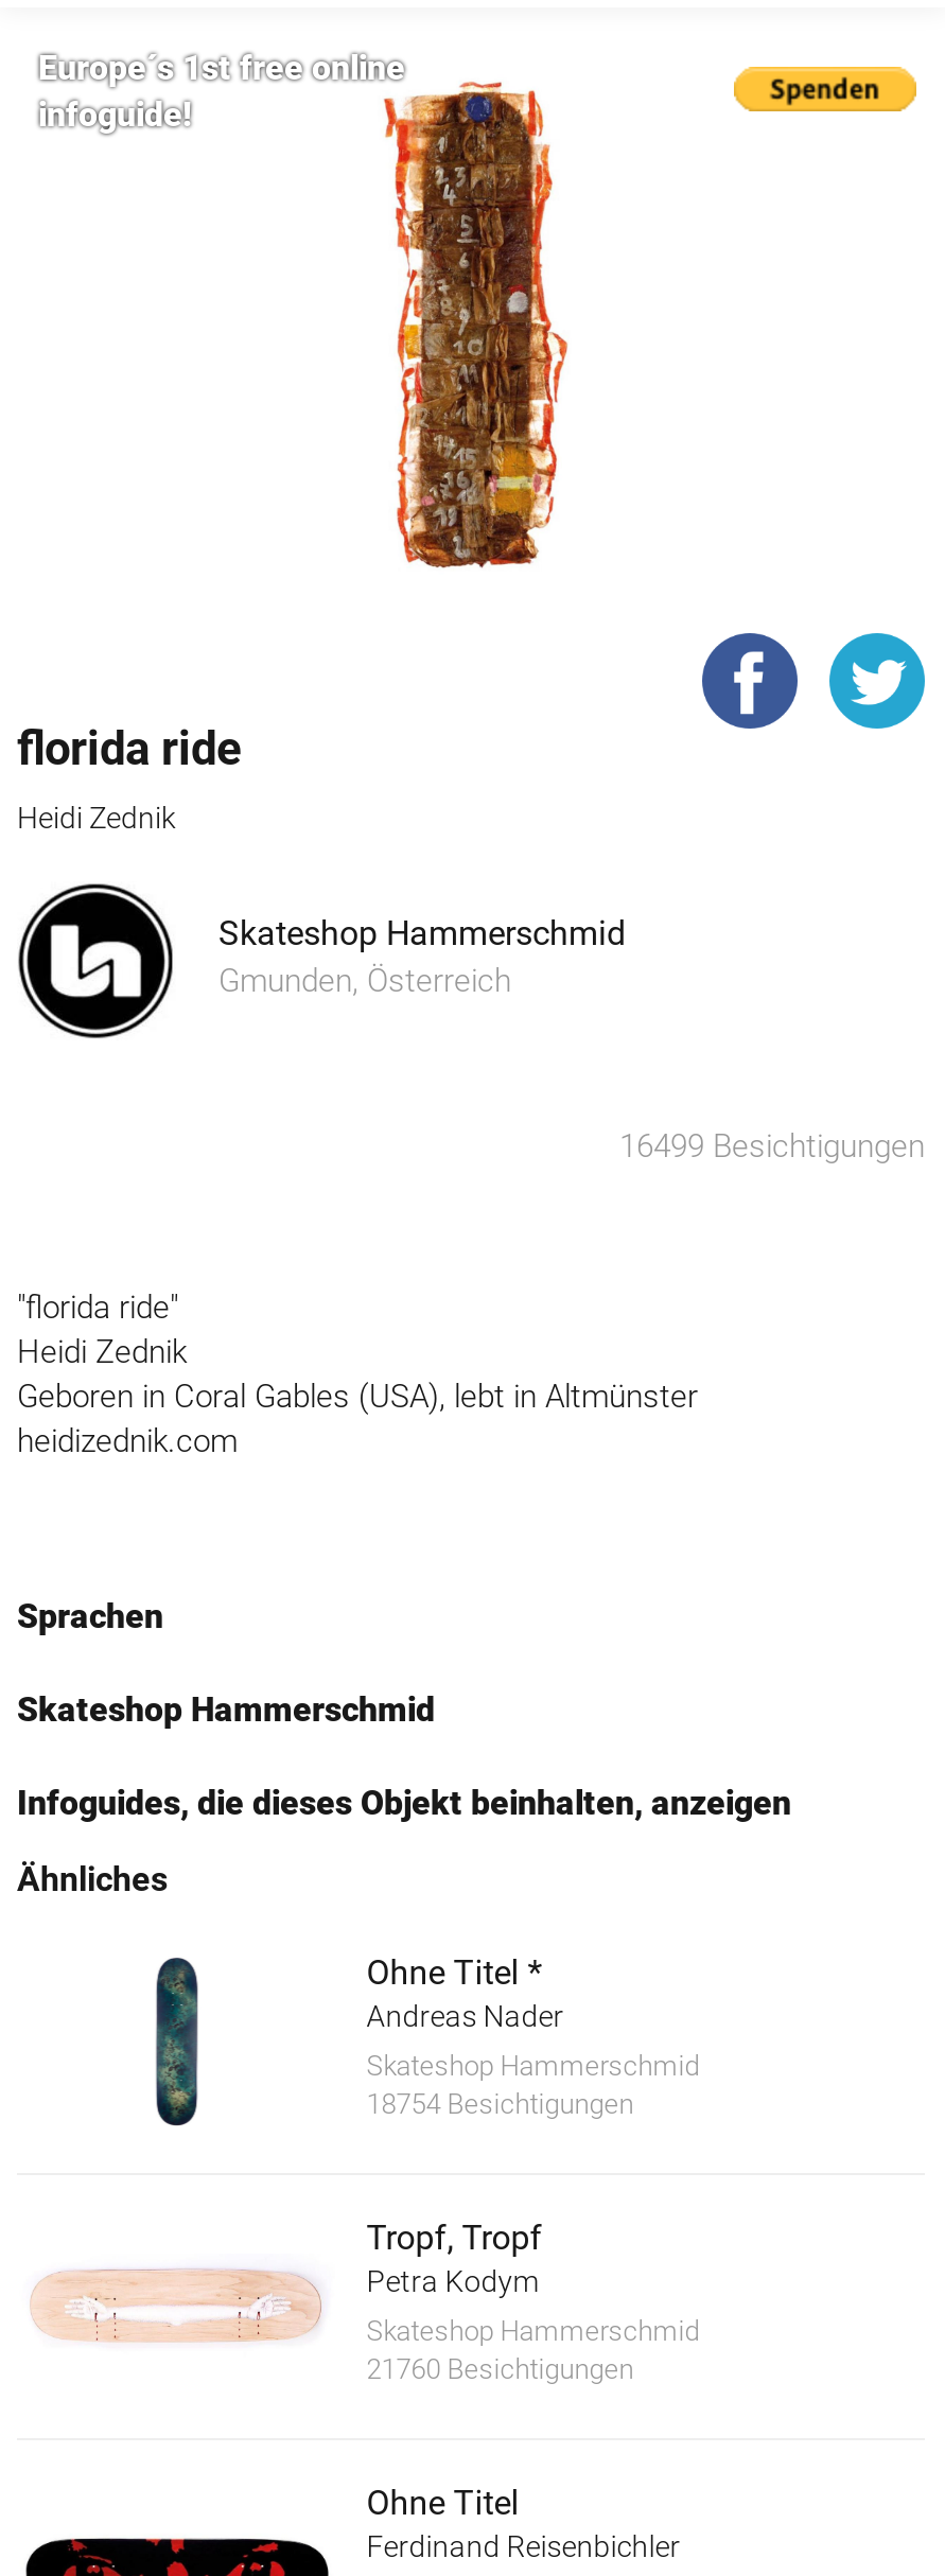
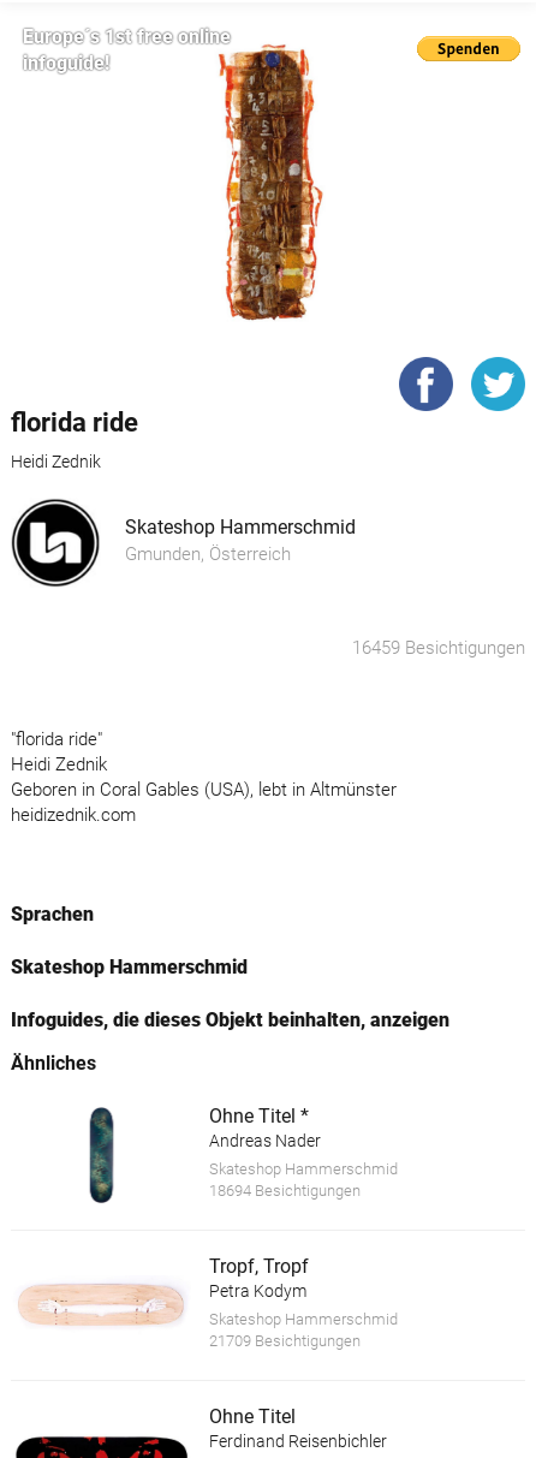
- 16499 Besichtigungen
+ 16459 Besichtigungen

- 18754 Besichtigungen
+ 18694 Besichtigungen

- 21760 Besichtigungen
+ 21709 Besichtigungen
